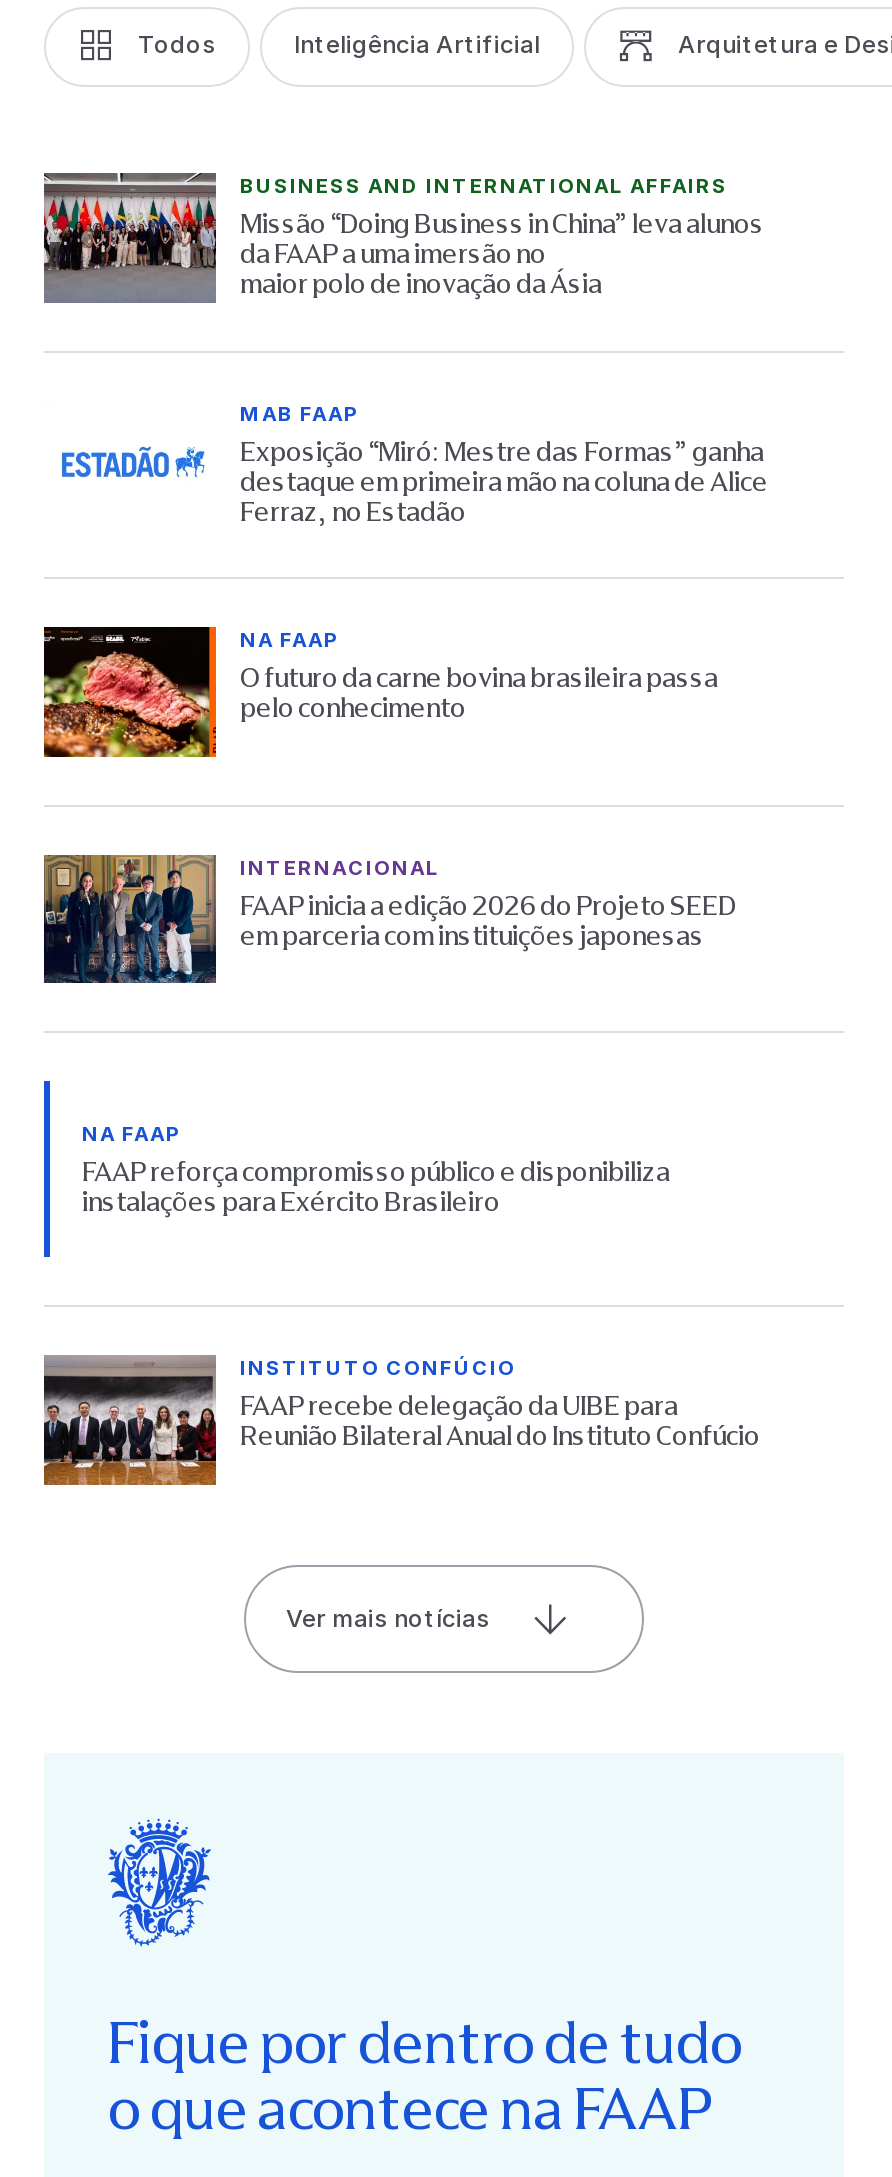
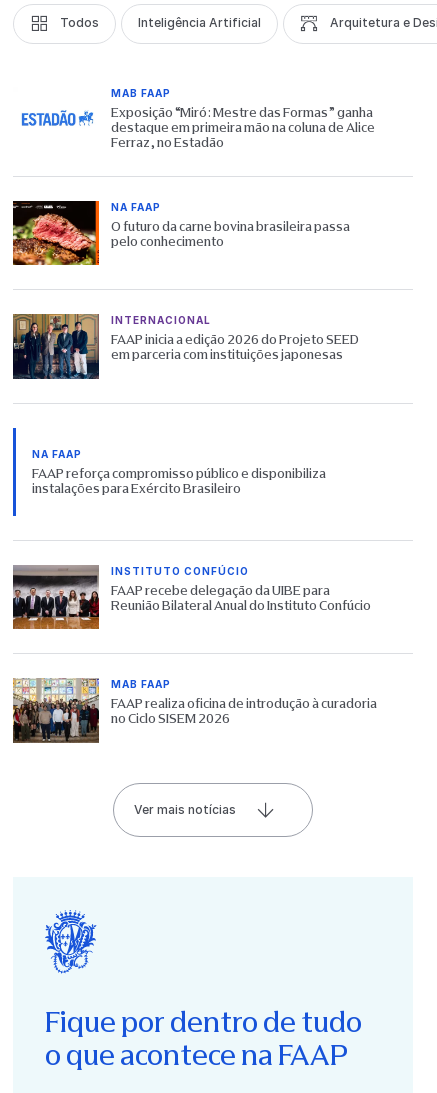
- [image]
- BUSINESS AND INTERNATIONAL AFFAIRS
- Missão “Doing Business in China” leva alunos
- da FAAP a uma imersão no
- maior polo de inovação da Ásia

moved up: [image] | MAB FAAP | Exposição “Miró: Mestre das Formas” ganha | ... | FAAP recebe delegação da UIBE para | Reunião Bilateral Anual do Instituto Confúcio

+ [image]
+ MAB FAAP
+ FAAP realiza oficina de introdução à curadoria
+ no Ciclo SISEM 2026
